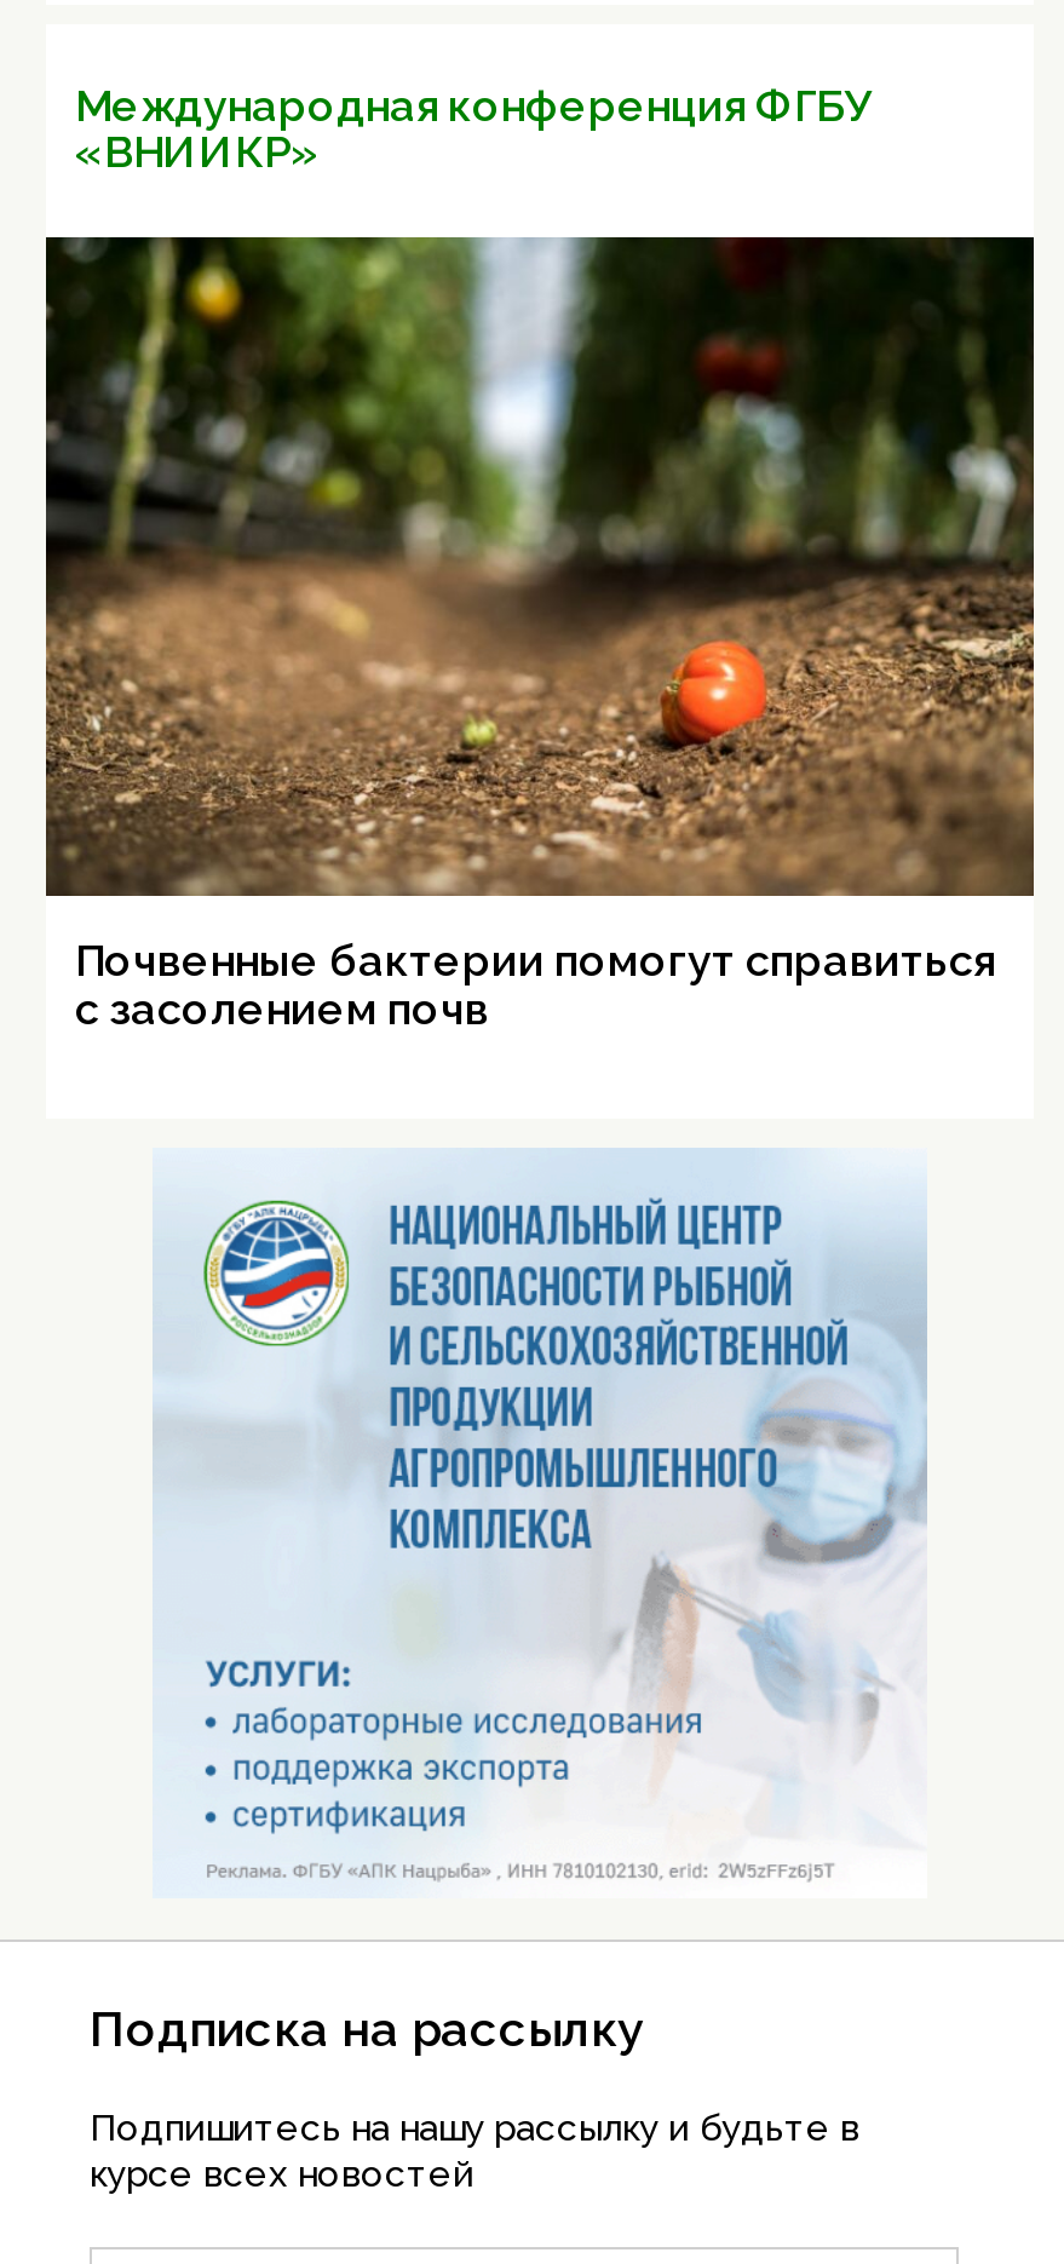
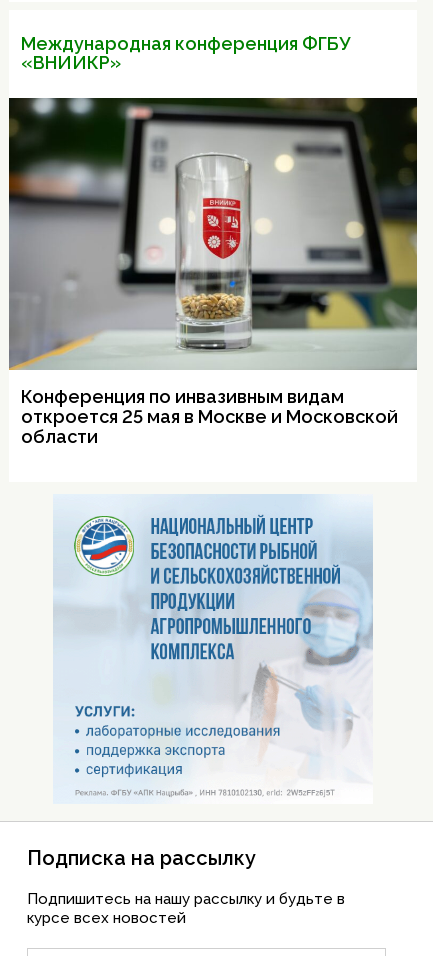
- [image]
- Почвенные бактерии помогут справиться
- с засолением почв
+ [image]
+ Конференция по инвазивным видам
+ откроется 25 мая в Москве и Московской
+ области
